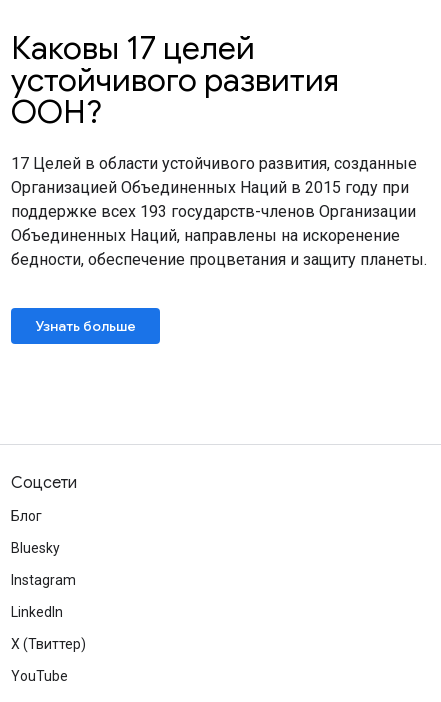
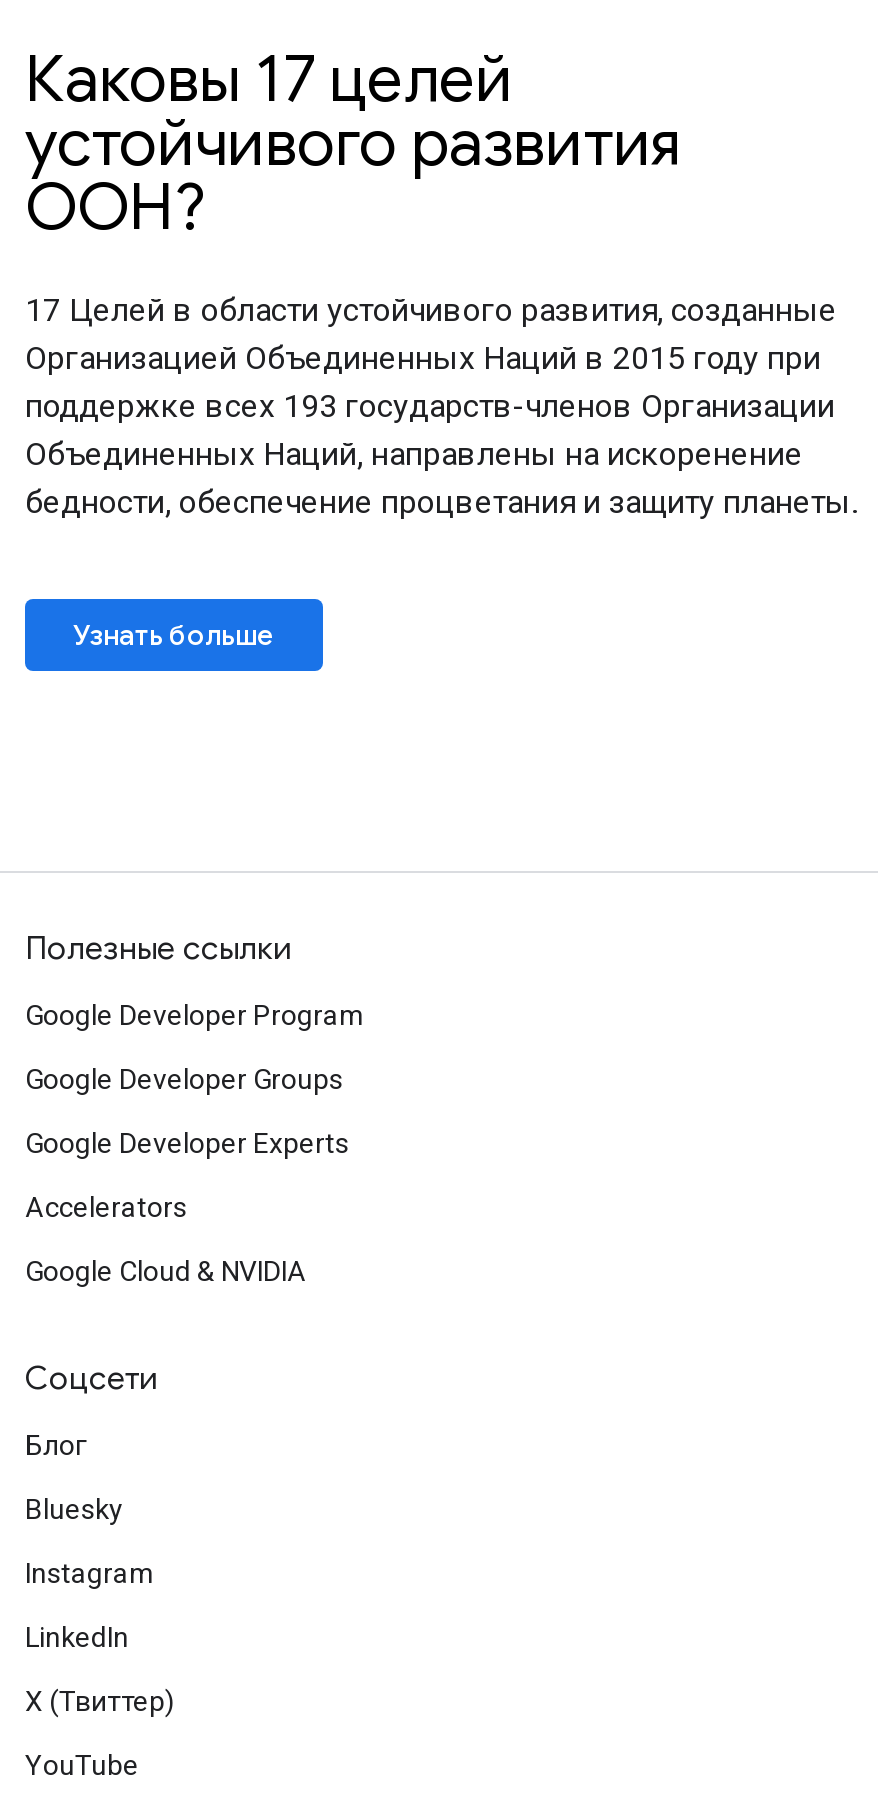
+ Полезные ссылки
+ Google Developer Program
+ Google Developer Groups
+ Google Developer Experts
+ Accelerators
+ Google Cloud & NVIDIA
